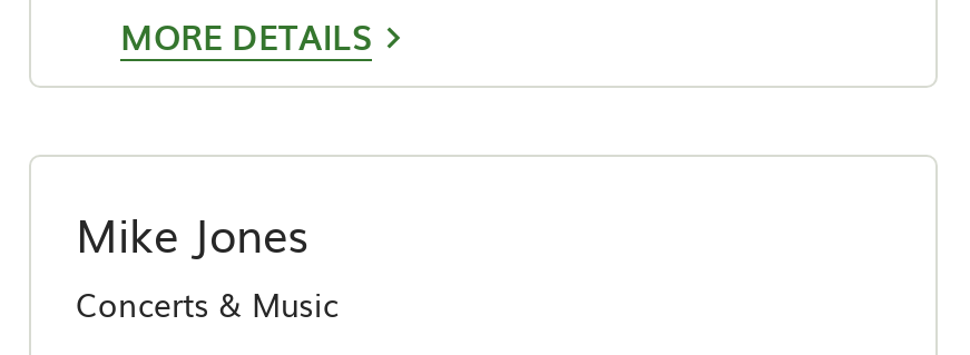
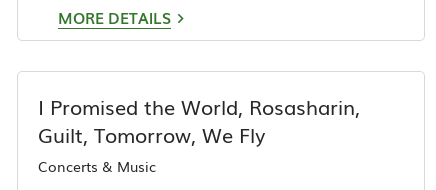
- Mike Jones
+ I Promised the World, Rosasharin,
+ Guilt, Tomorrow, We Fly
